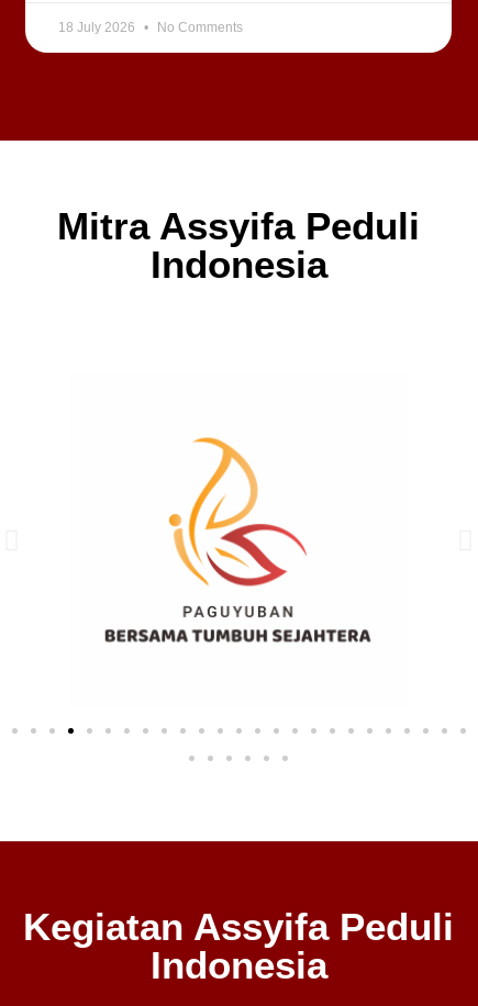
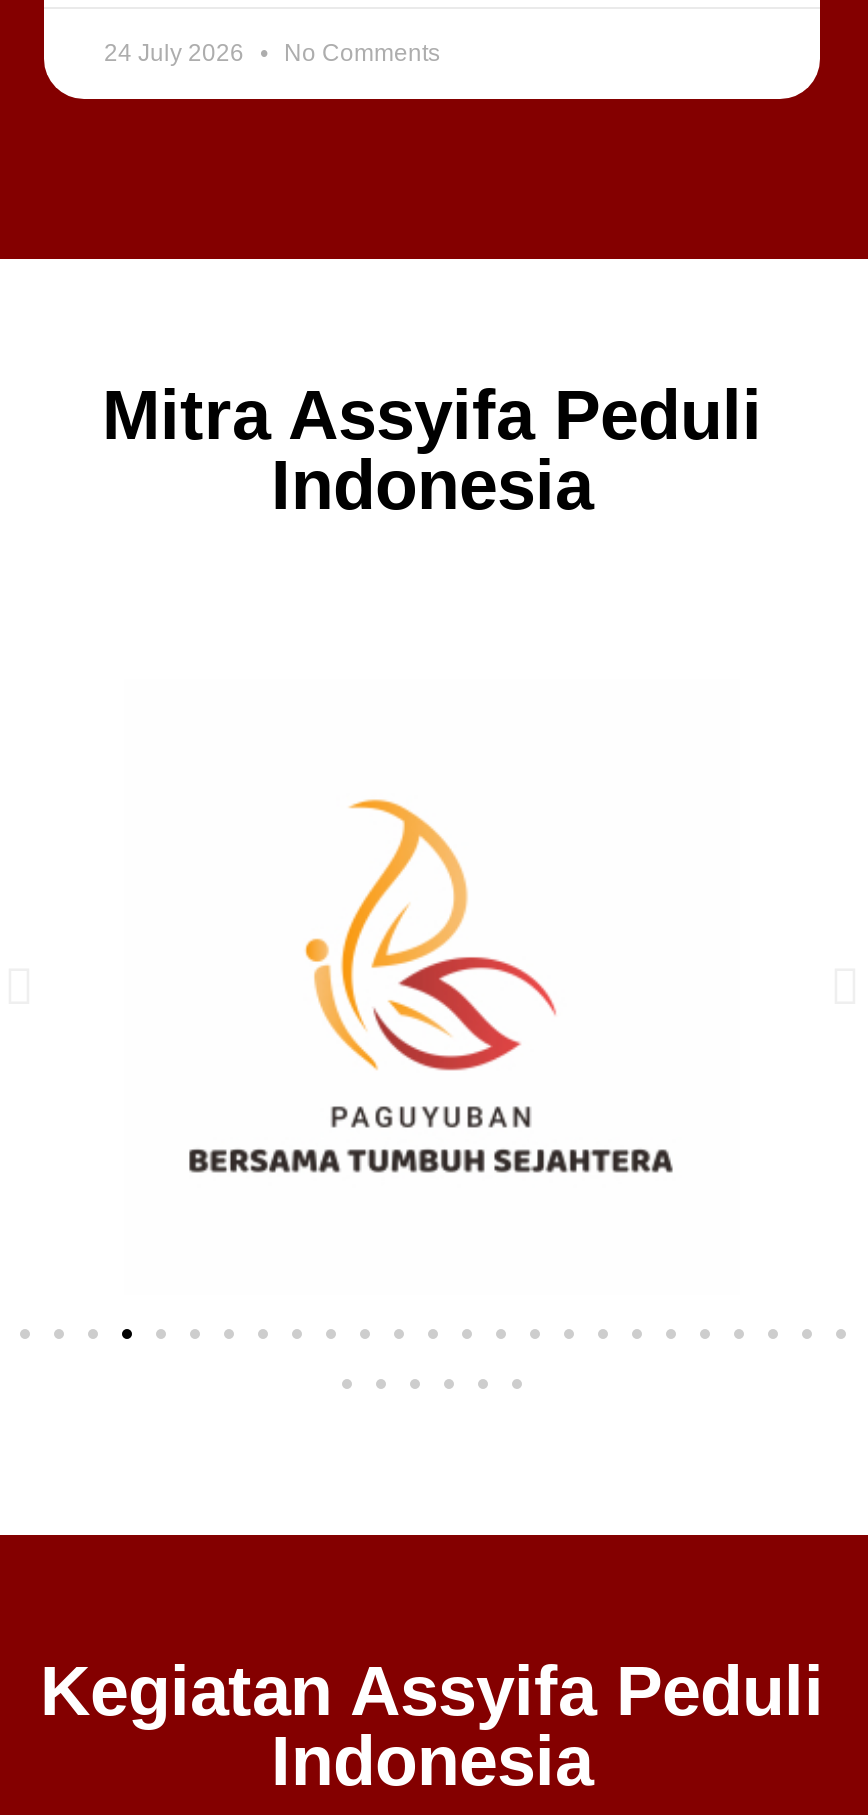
- 18 July 2026 No Comments
+ 24 July 2026 No Comments
